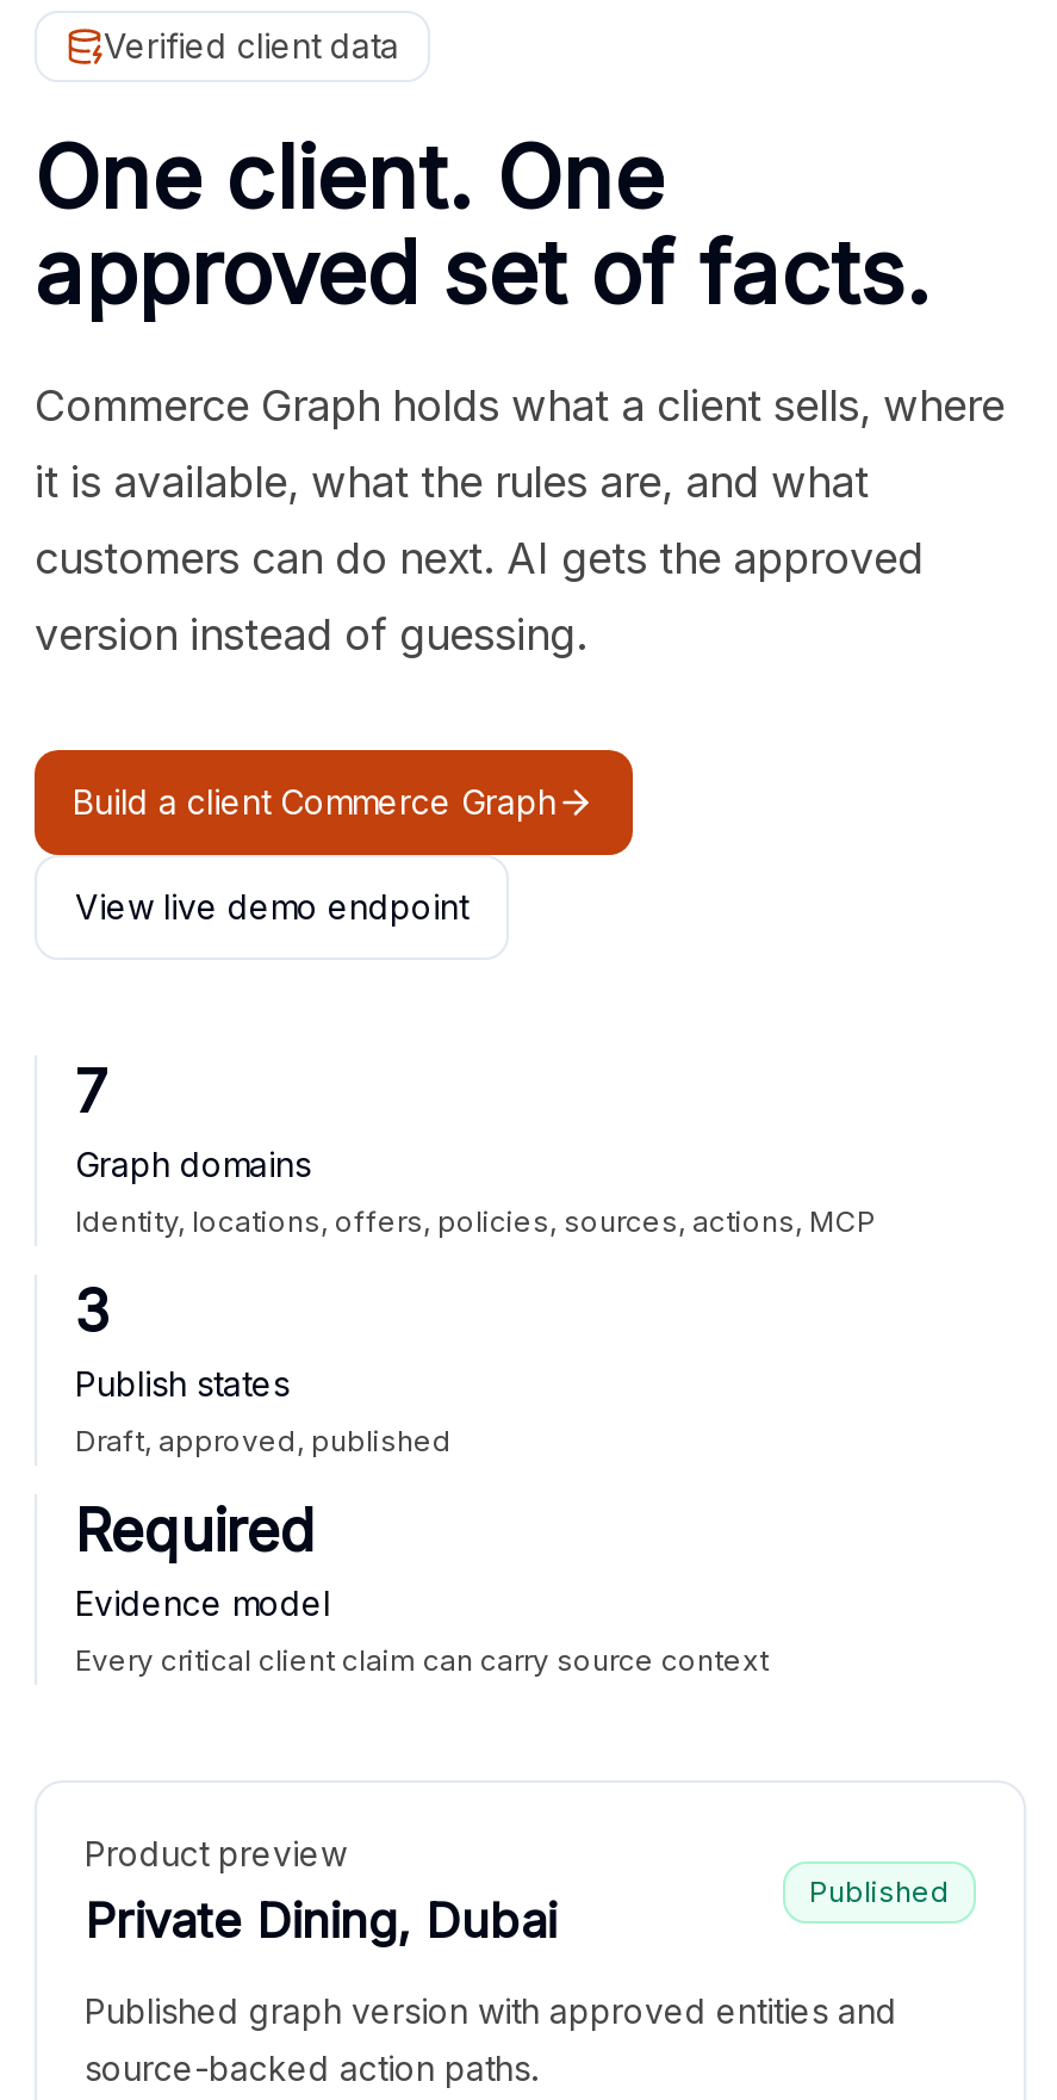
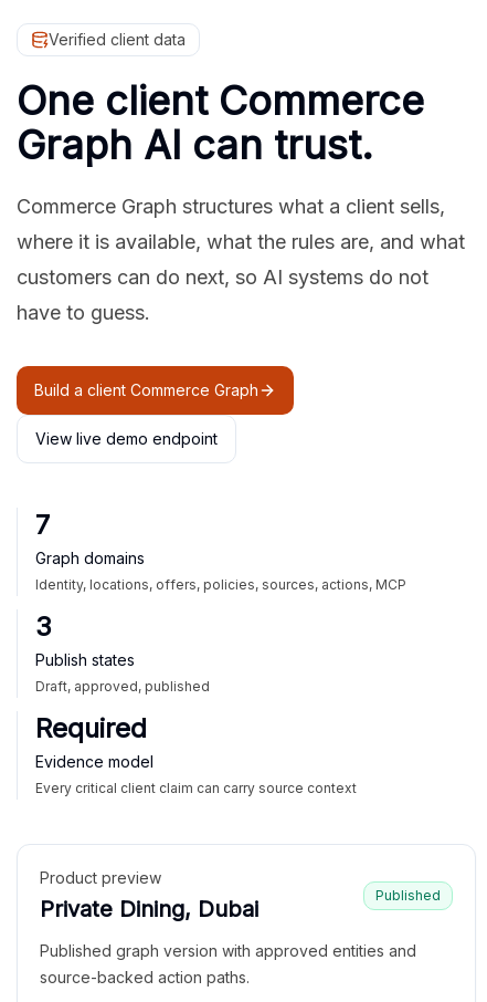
- One client. One
- approved set of facts.
+ One client Commerce
+ Graph AI can trust.

- Commerce Graph holds what a client sells, where
+ Commerce Graph structures what a client sells,

- it is available, what the rules are, and what
+ where it is available, what the rules are, and what

- customers can do next. AI gets the approved
+ customers can do next, so AI systems do not

- version instead of guessing.
+ have to guess.
